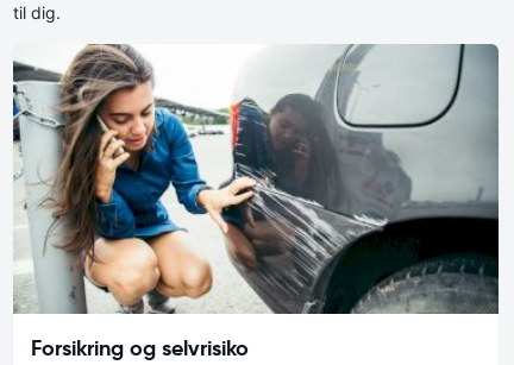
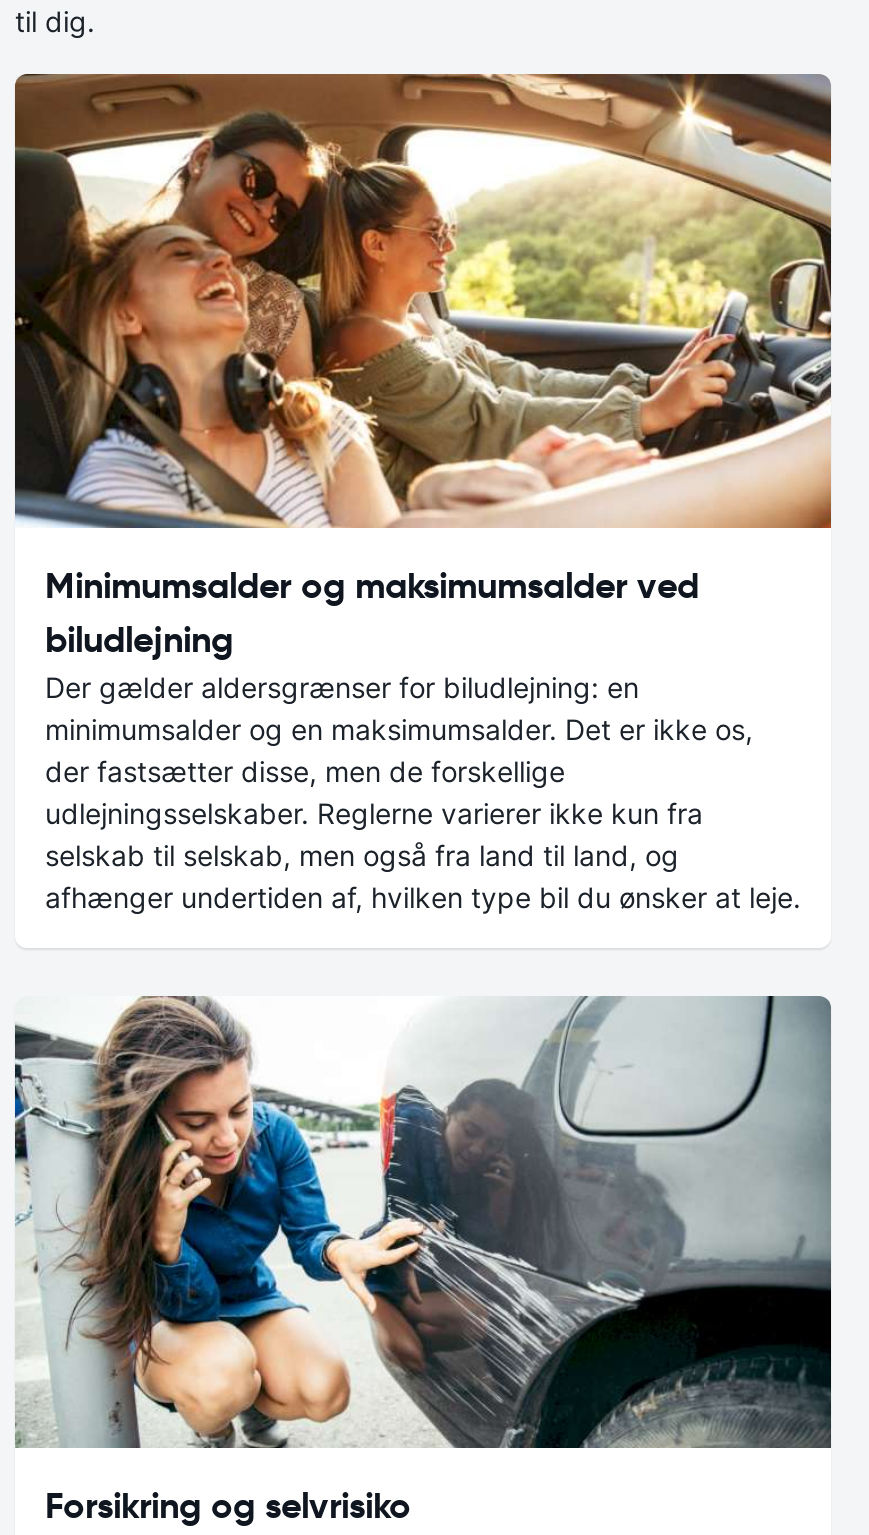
+ [image]
+ Minimumsalder og maksimumsalder ved
+ biludlejning
+ Der gælder aldersgrænser for biludlejning: en
+ minimumsalder og en maksimumsalder. Det er ikke os,
+ der fastsætter disse, men de forskellige
+ udlejningsselskaber. Reglerne varierer ikke kun fra
+ selskab til selskab, men også fra land til land, og
+ afhænger undertiden af, hvilken type bil du ønsker at leje.
